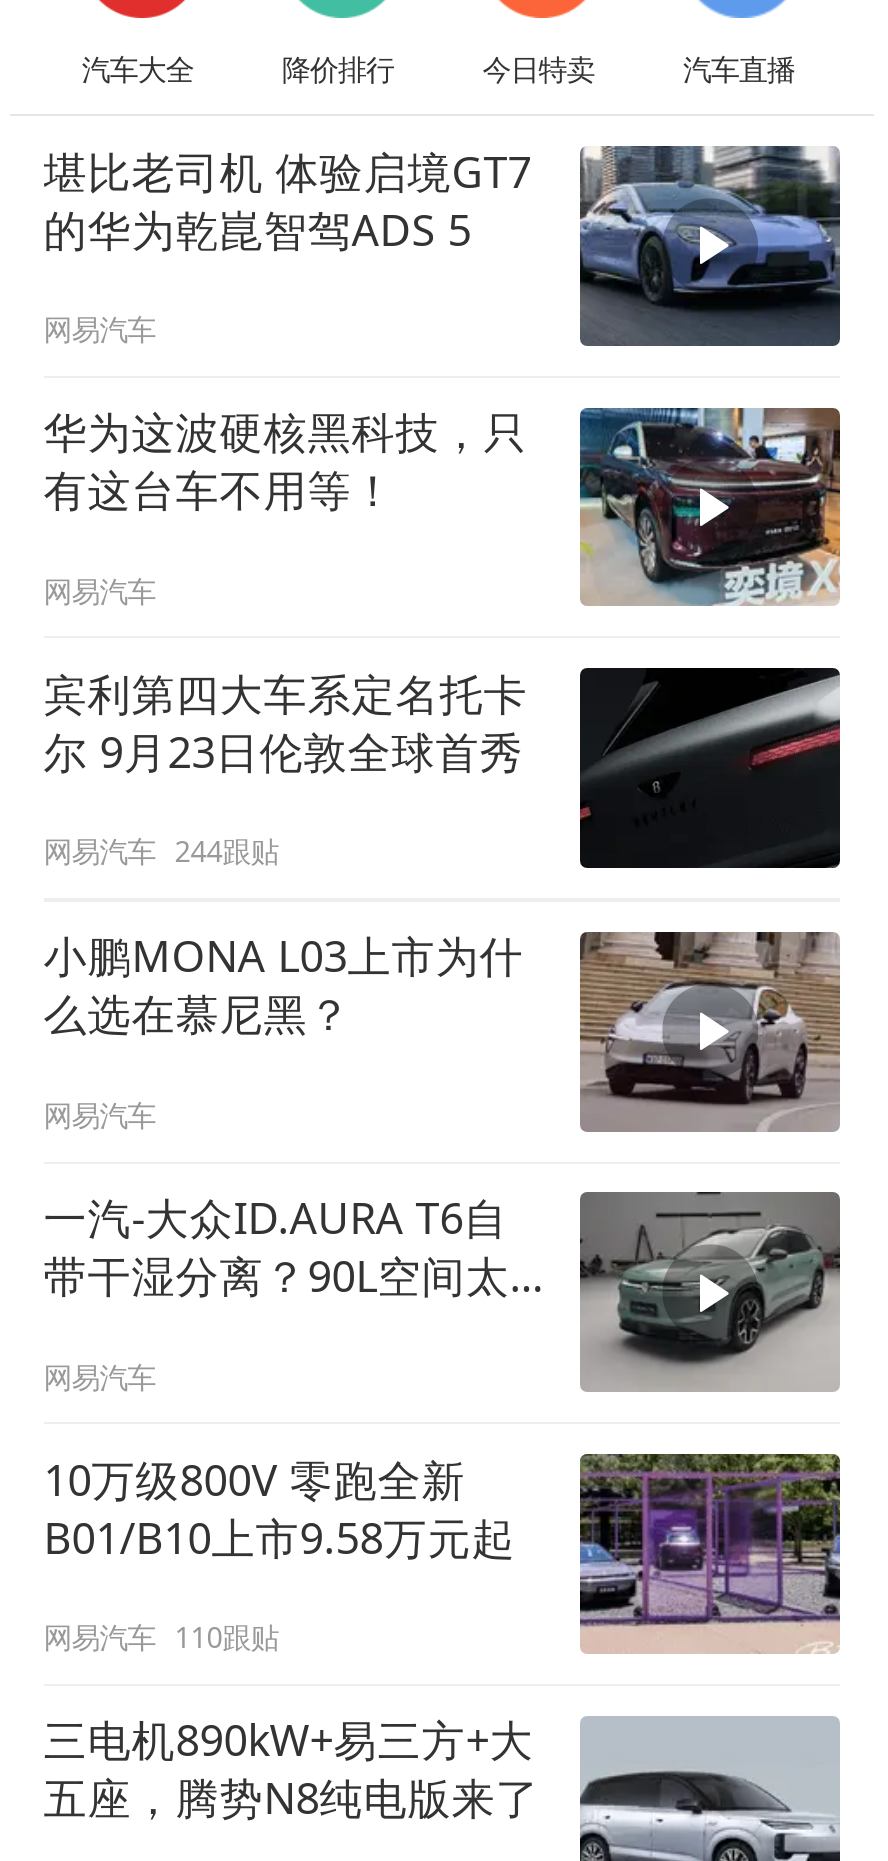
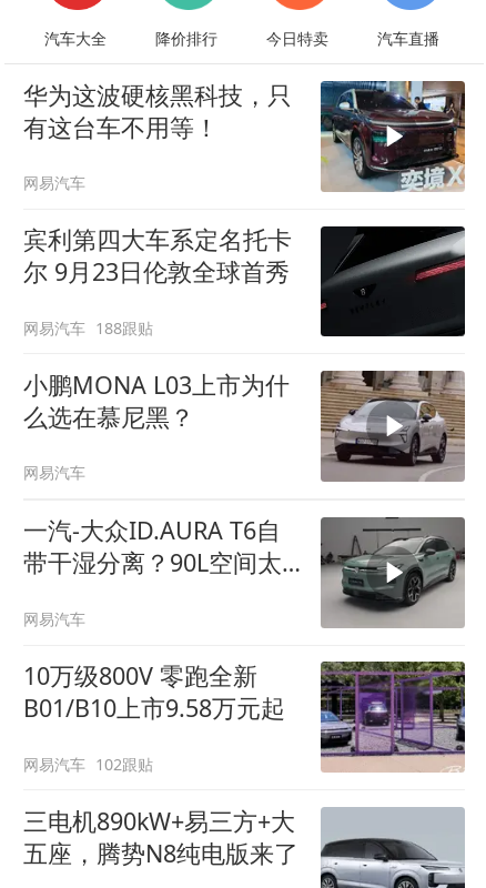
- [image]
- 堪比老司机 体验启境GT7
- 的华为乾崑智驾ADS 5
- 网易汽车

- 网易汽车 244跟贴
+ 网易汽车 188跟贴

- 网易汽车 110跟贴
+ 网易汽车 102跟贴
